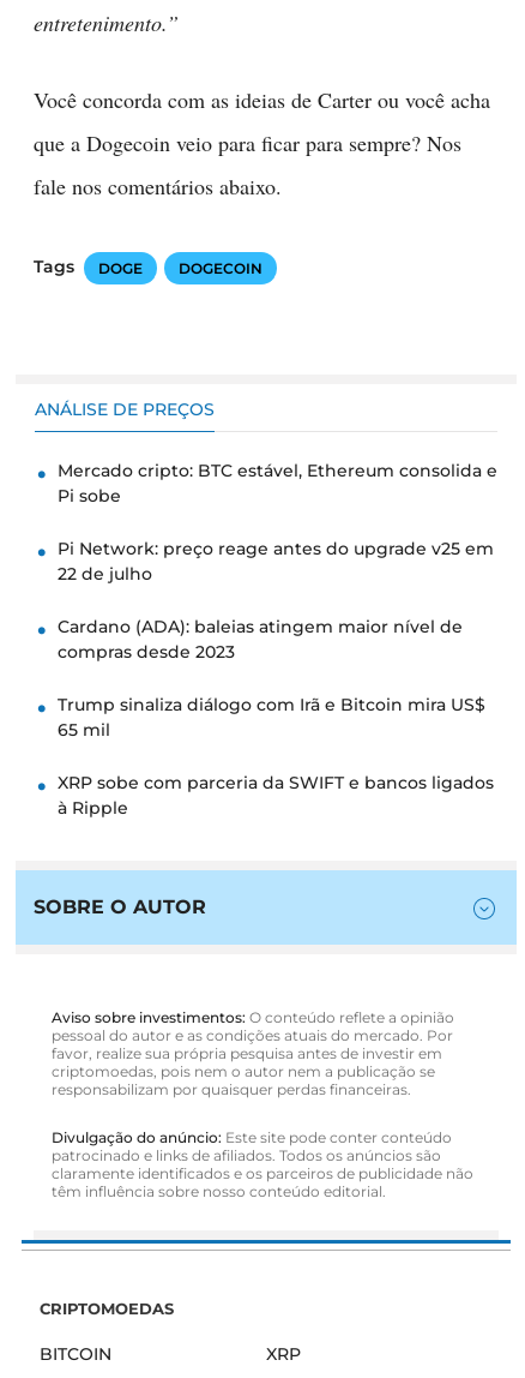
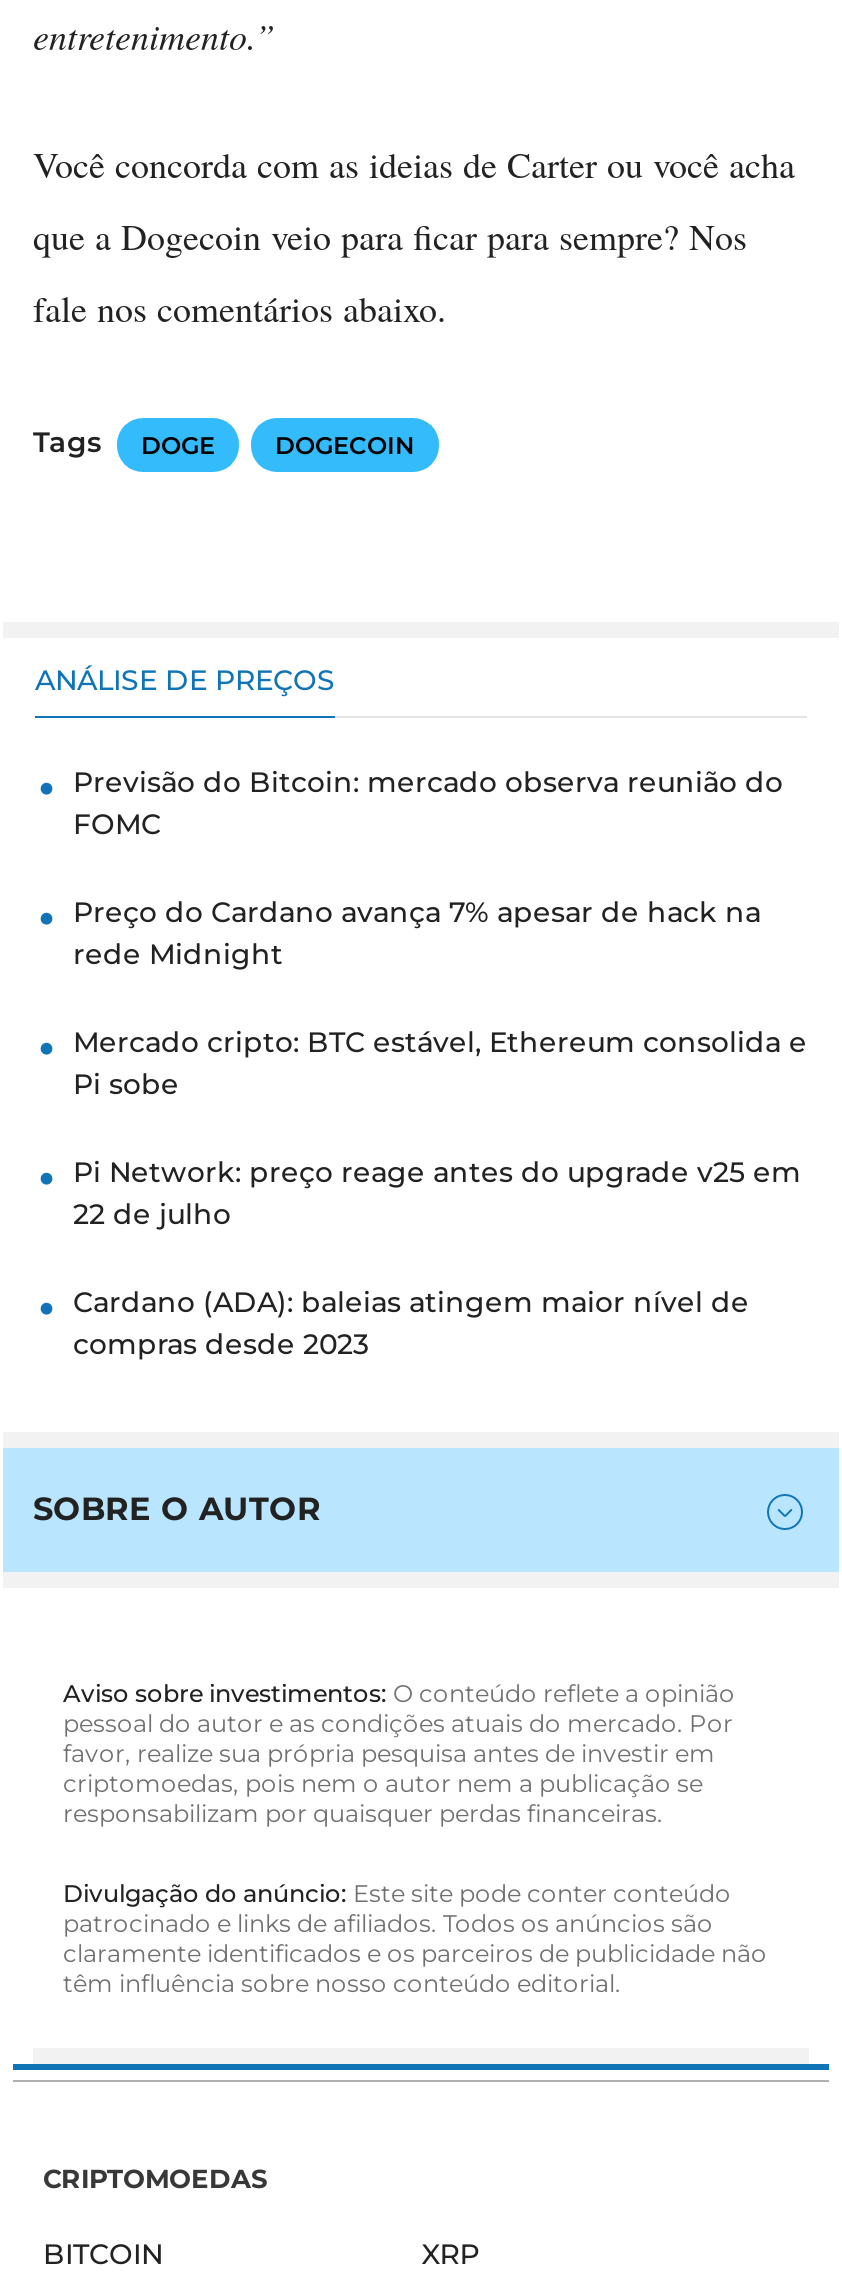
+ Previsão do Bitcoin: mercado observa reunião do
+ FOMC
+ Preço do Cardano avança 7% apesar de hack na
+ rede Midnight

moved down: Mercado cripto: BTC estável, Ethereum consolida e | Pi sobe | Pi Network: preço reage antes do upgrade v25 em | 22 de julho | Cardano (ADA): baleias atingem maior nível de | compras desde 2023

- Trump sinaliza diálogo com Irã e Bitcoin mira US$
- 65 mil
- XRP sobe com parceria da SWIFT e bancos ligados
- à Ripple
